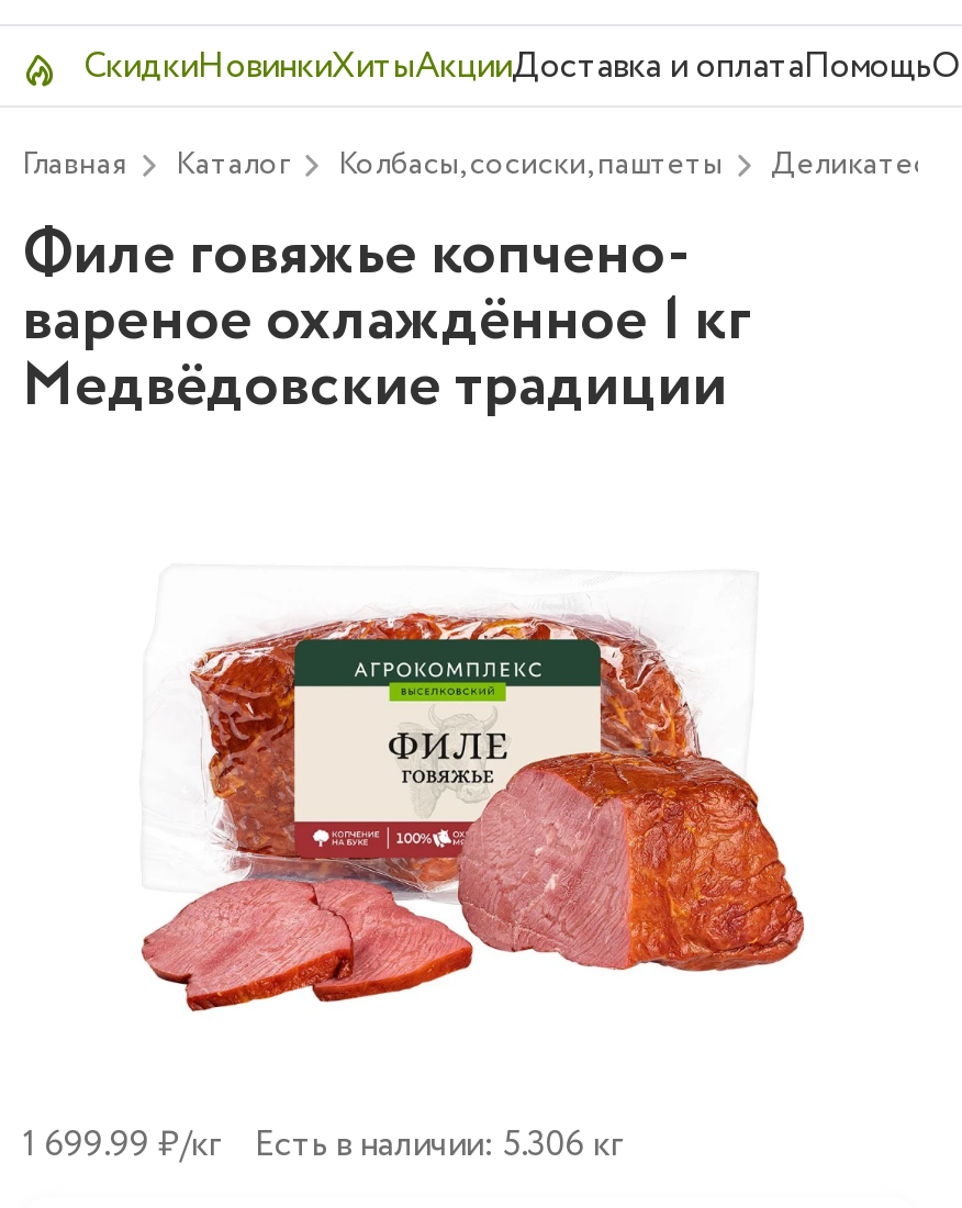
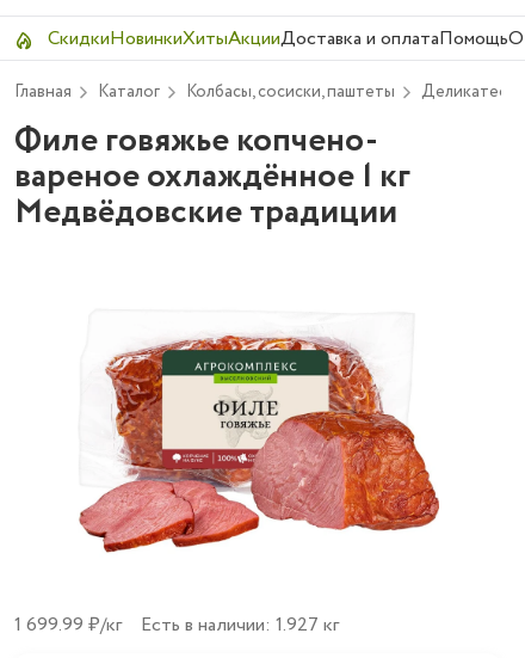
- Есть в наличии: 5.306 кг
+ Есть в наличии: 1.927 кг
